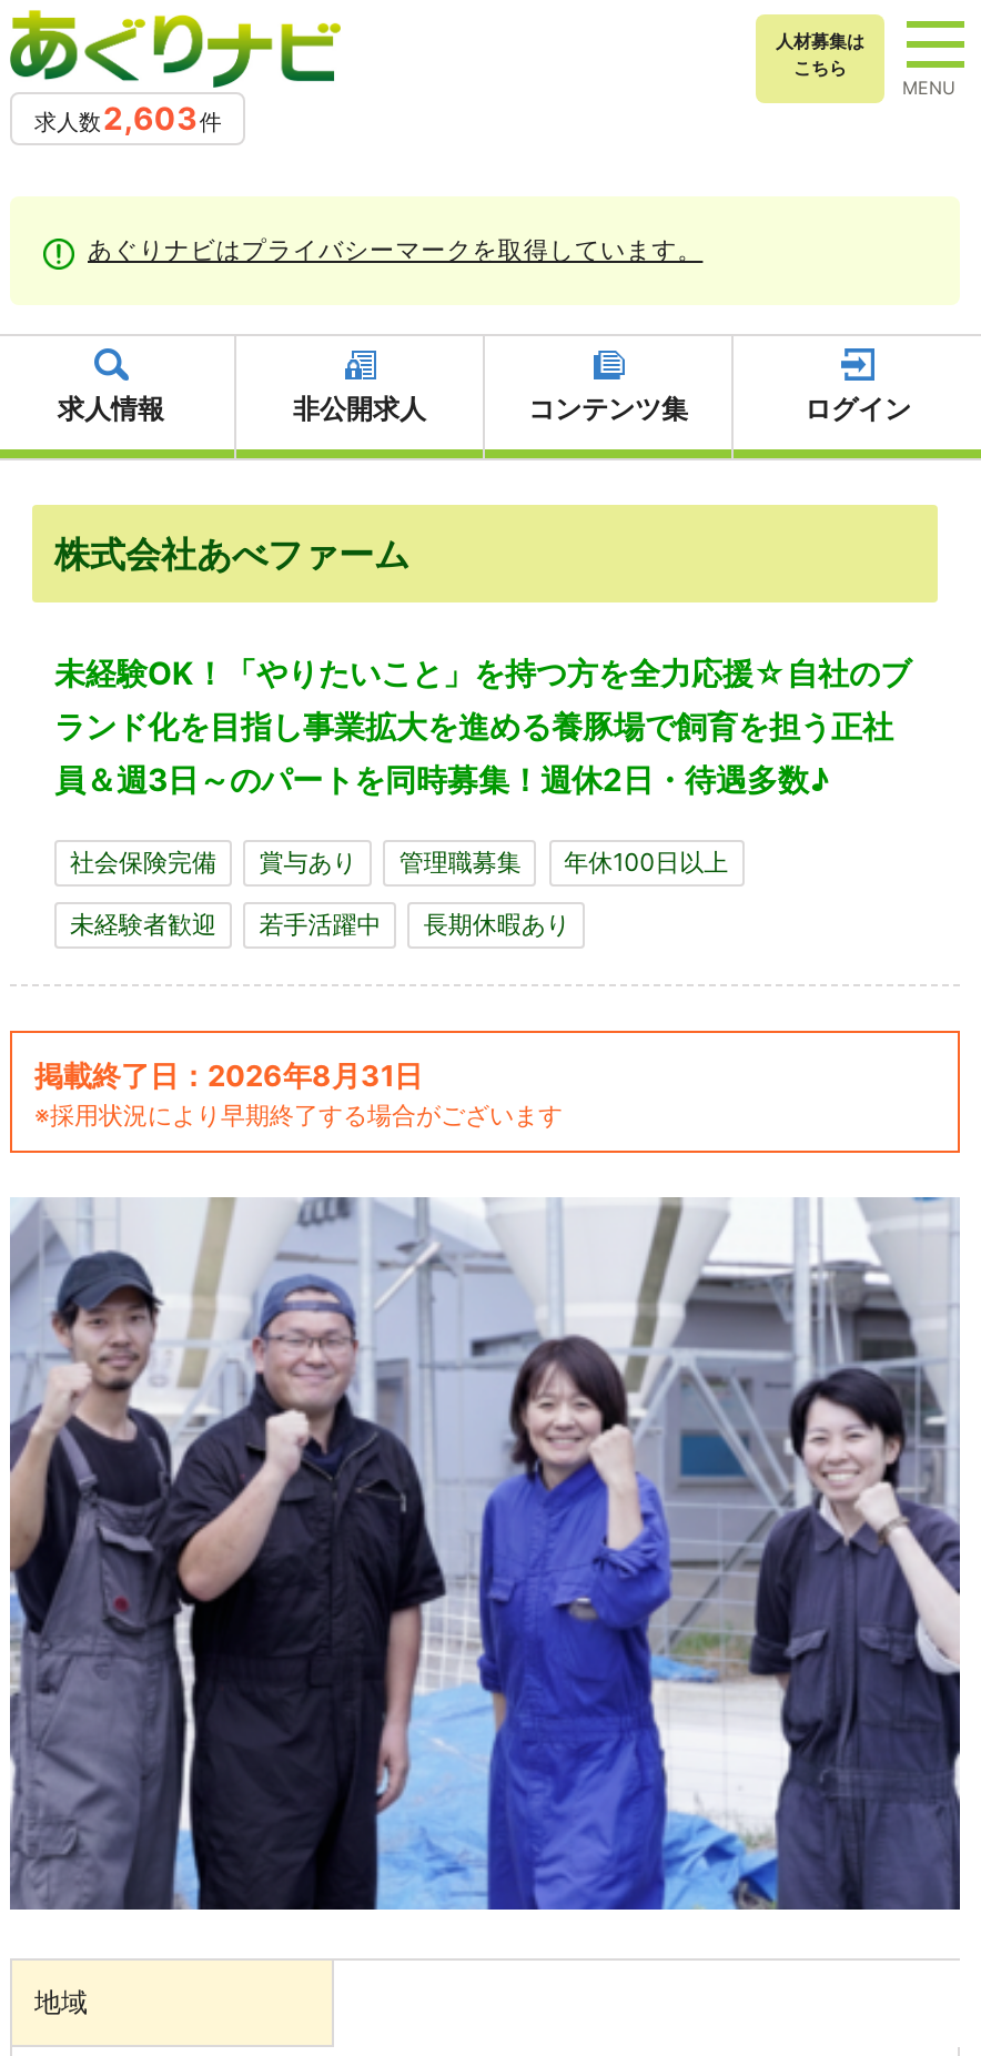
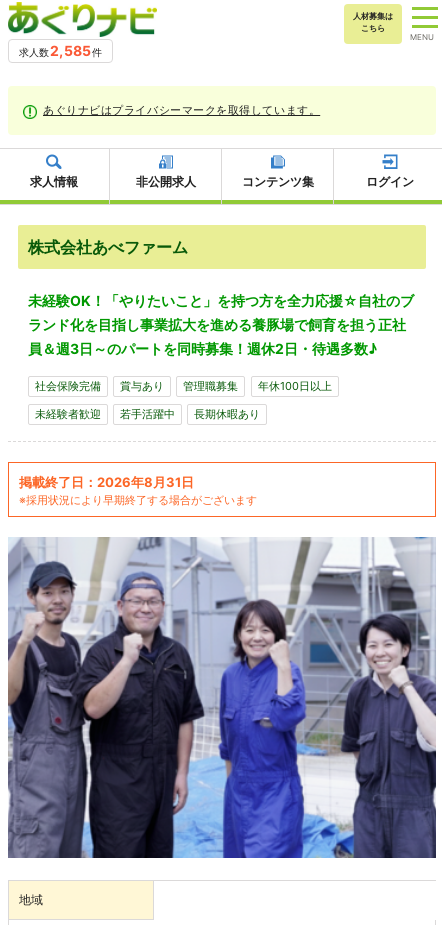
- 求人数2,603件
+ 求人数2,585件
